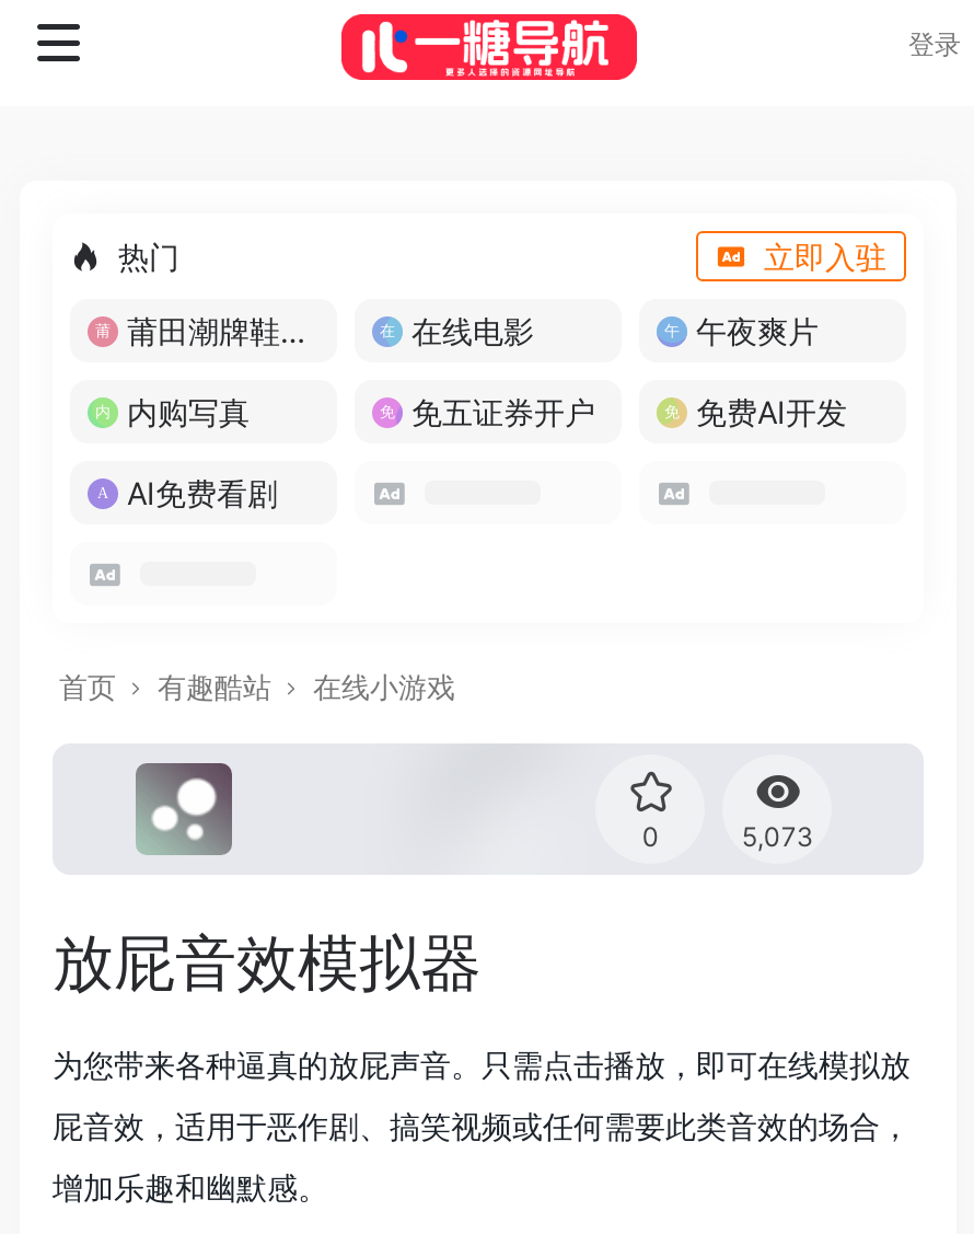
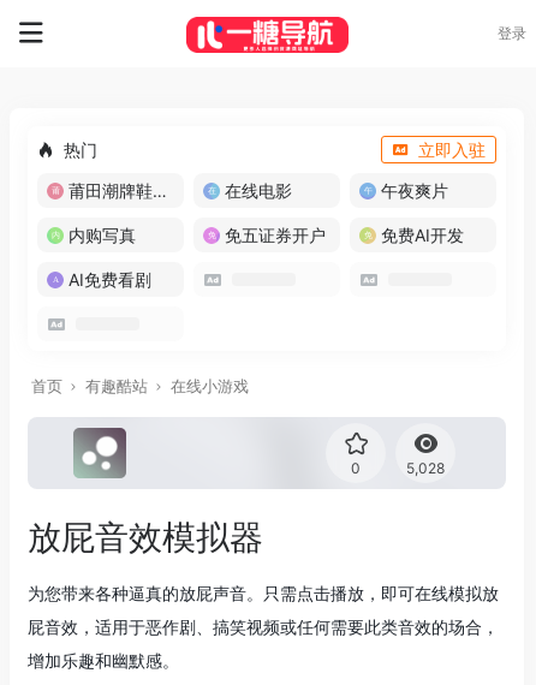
- 5,073
+ 5,028
